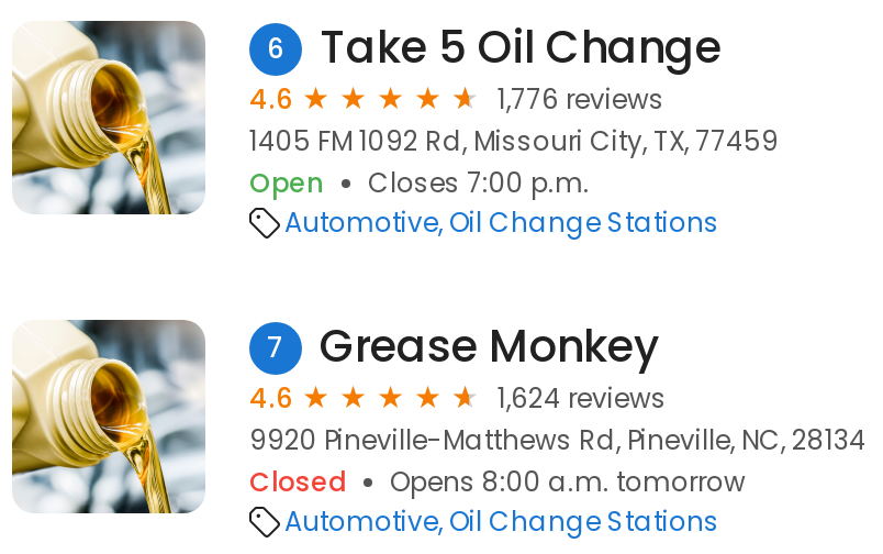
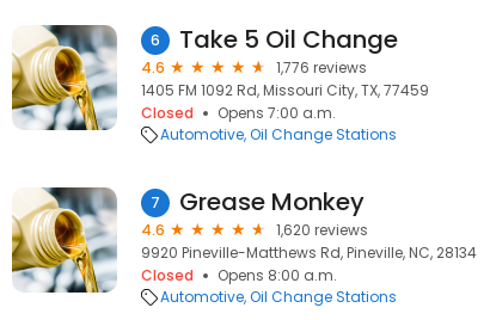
- Open
- Closes 7:00 p.m.
+ Closed
+ Opens 7:00 a.m.

- 1,624 reviews
+ 1,620 reviews

- Opens 8:00 a.m. tomorrow
+ Opens 8:00 a.m.
